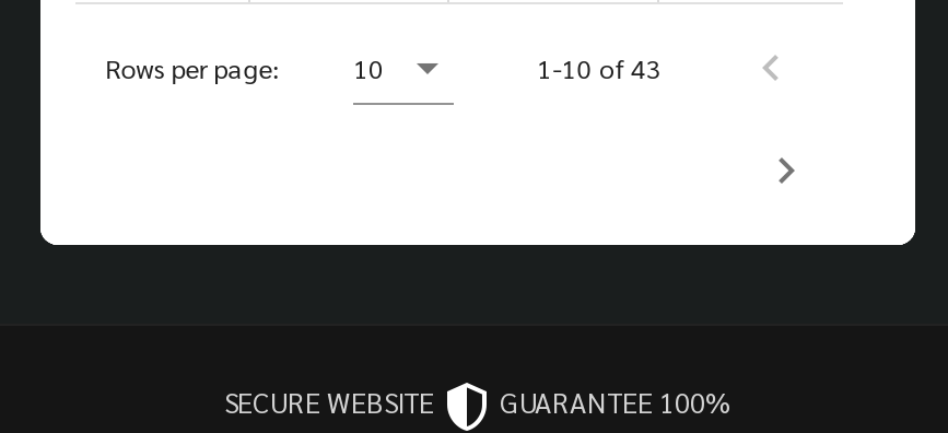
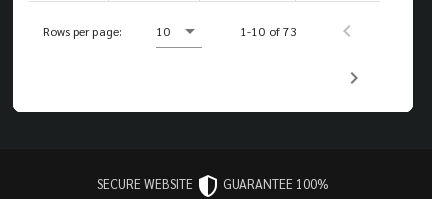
- 1-10 of 43
+ 1-10 of 73
